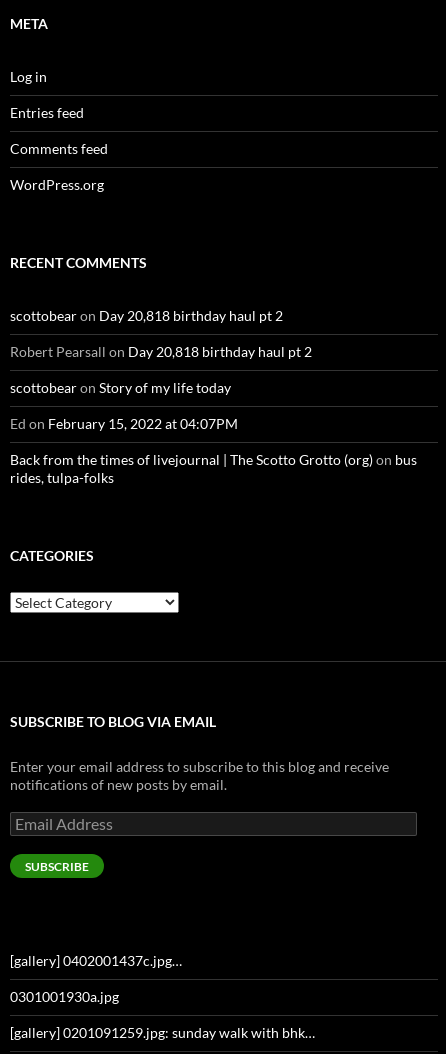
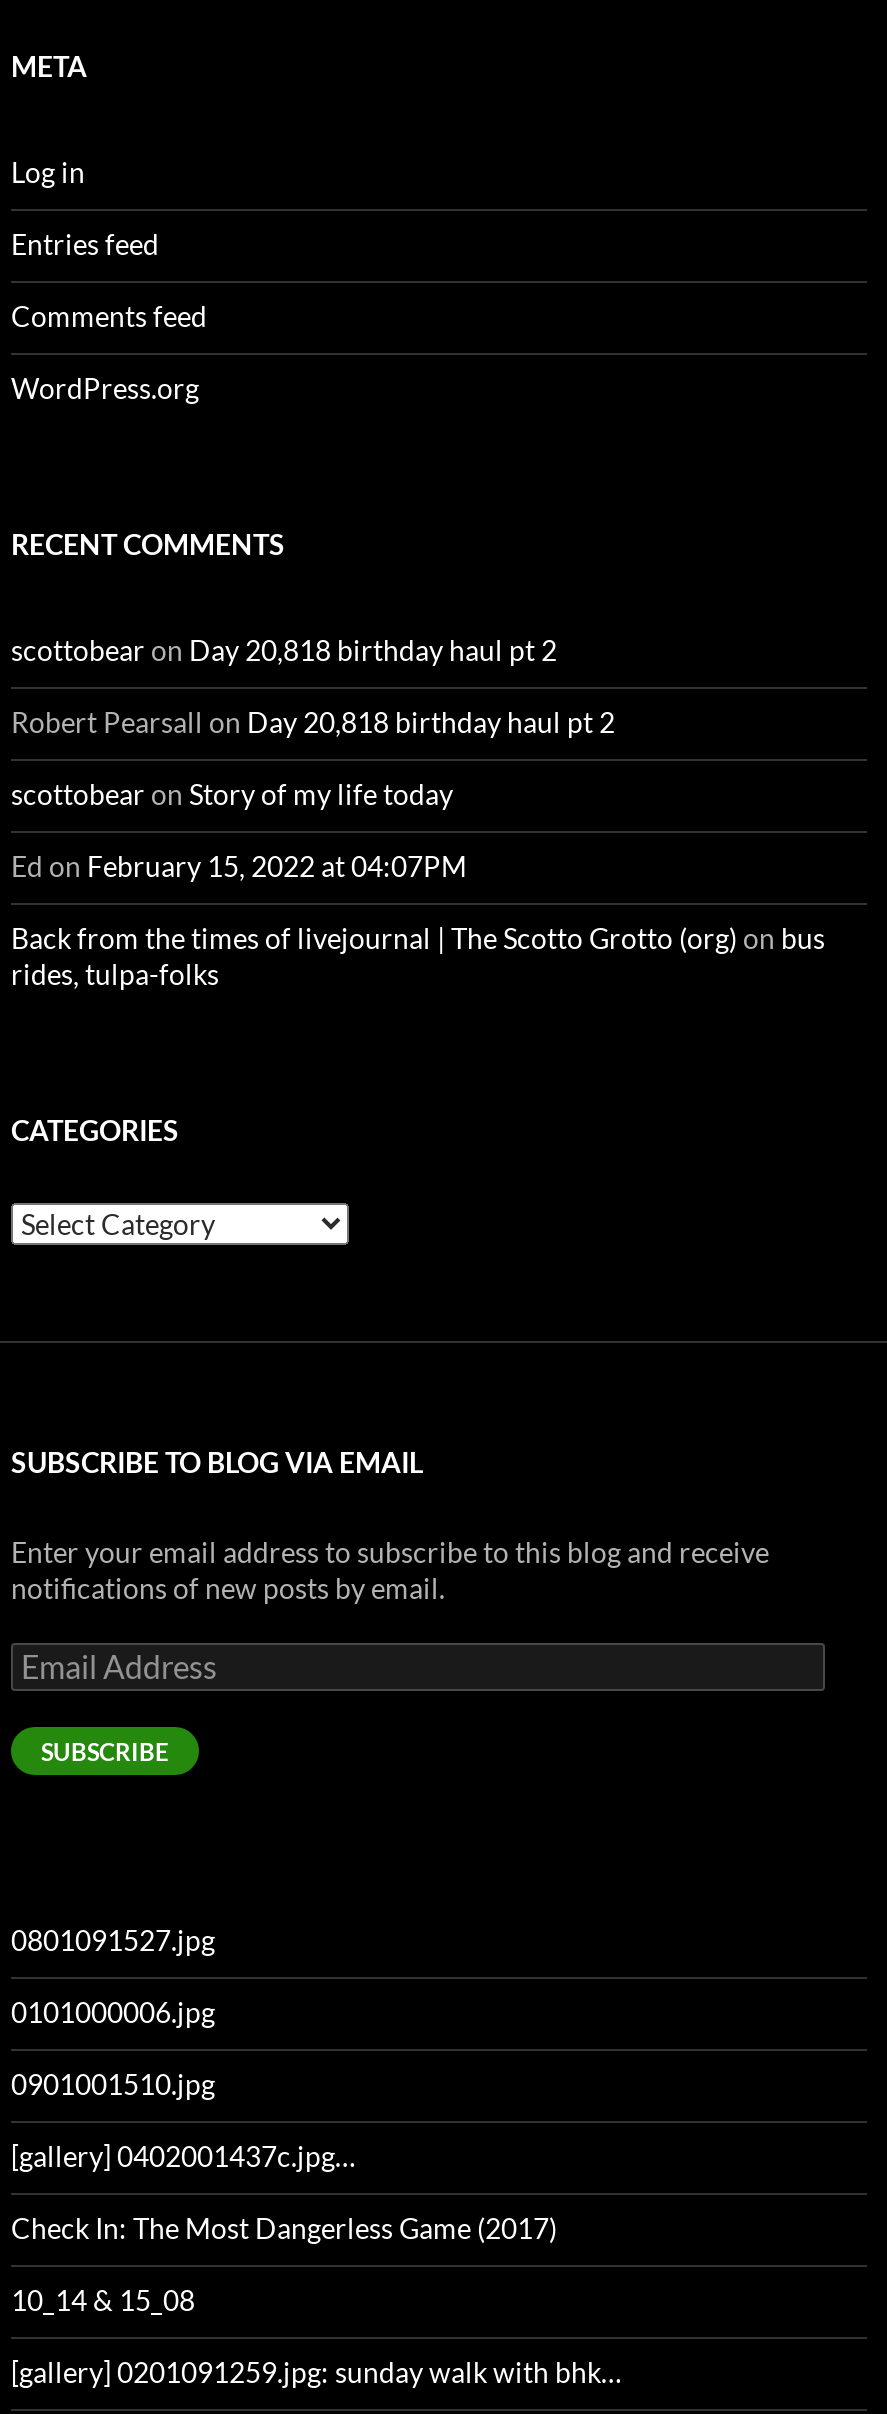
+ 0801091527.jpg
+ 0101000006.jpg
+ 0901001510.jpg

- 0301001930a.jpg
+ Check In: The Most Dangerless Game (2017)
+ 10_14 & 15_08
